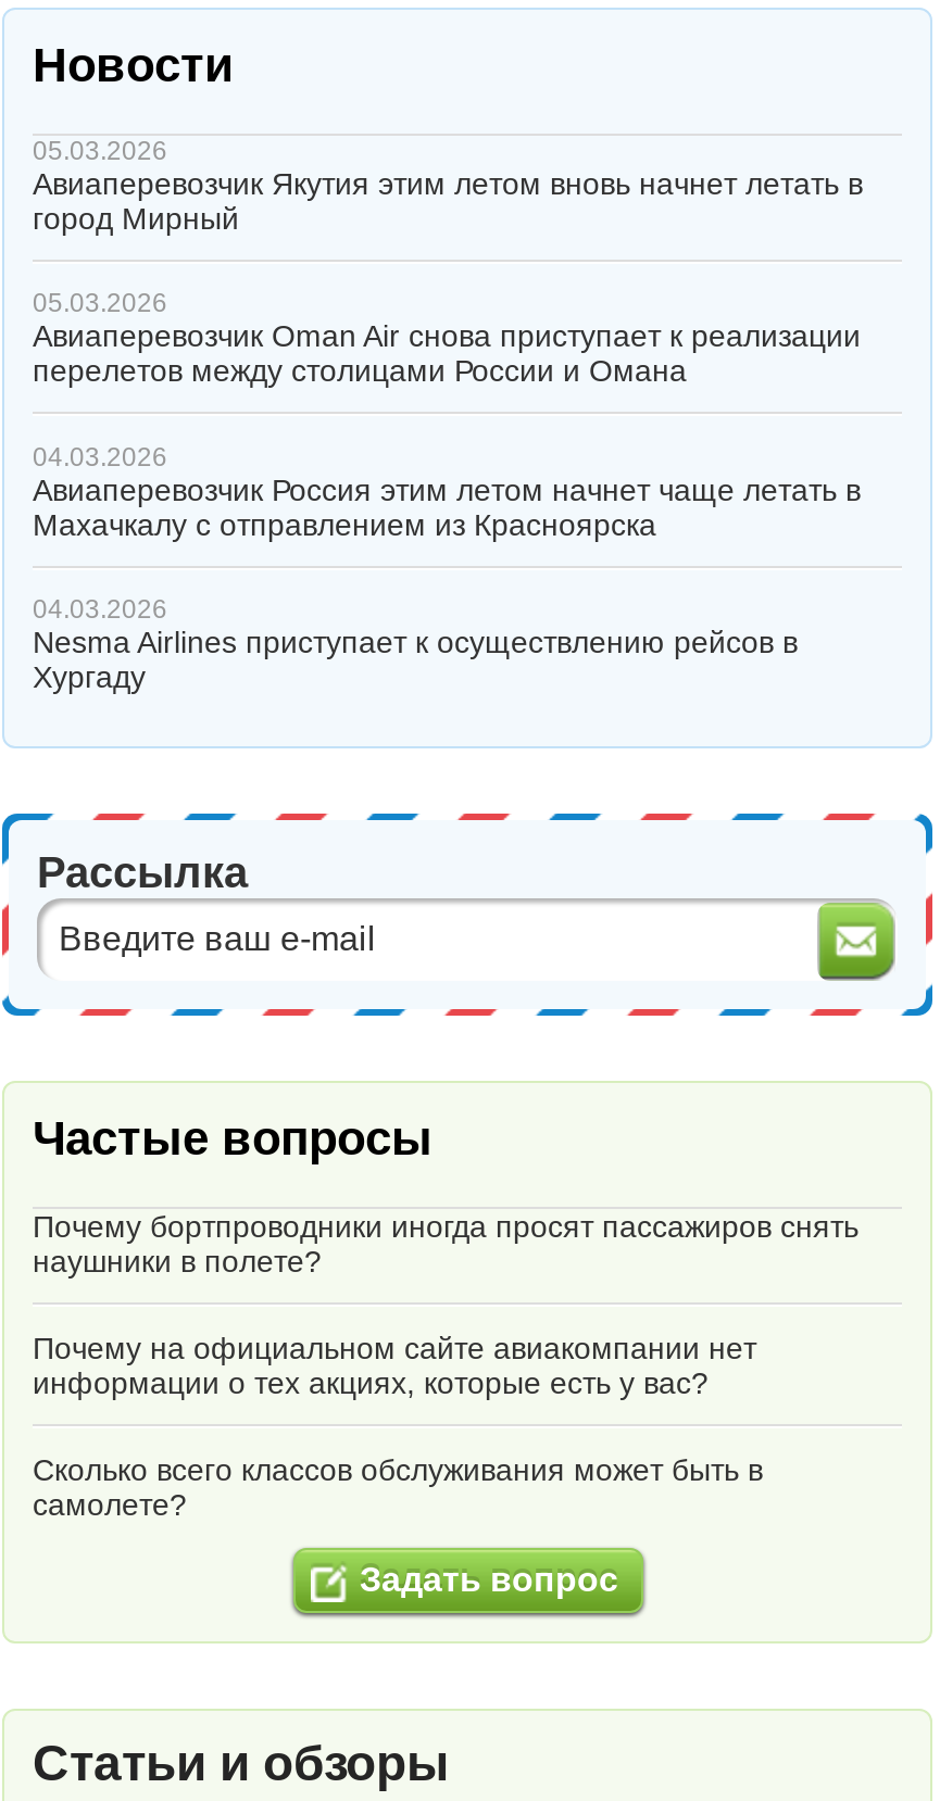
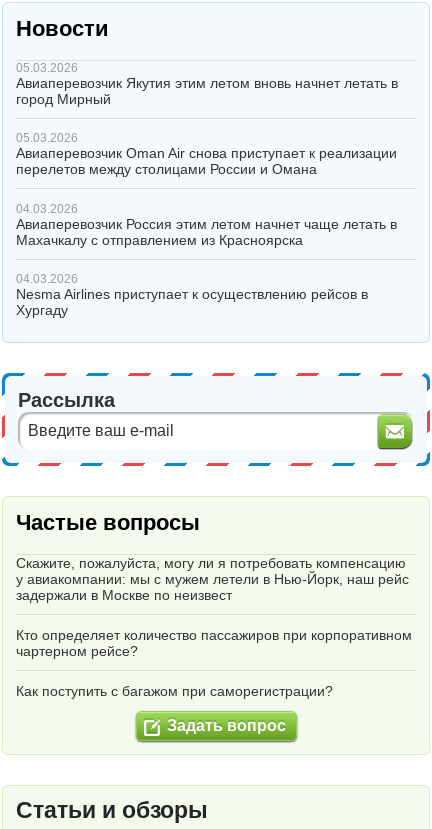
- Почему бортпроводники иногда просят пассажиров снять
- наушники в полете?
+ Скажите, пожалуйста, могу ли я потребовать компенсацию
+ у авиакомпании: мы с мужем летели в Нью-Йорк, наш рейс
+ задержали в Москве по неизвест

- Почему на официальном сайте авиакомпании нет
- информации о тех акциях, которые есть у вас?
+ Кто определяет количество пассажиров при корпоративном
+ чартерном рейсе?

- Сколько всего классов обслуживания может быть в
- самолете?
+ Как поступить с багажом при саморегистрации?
